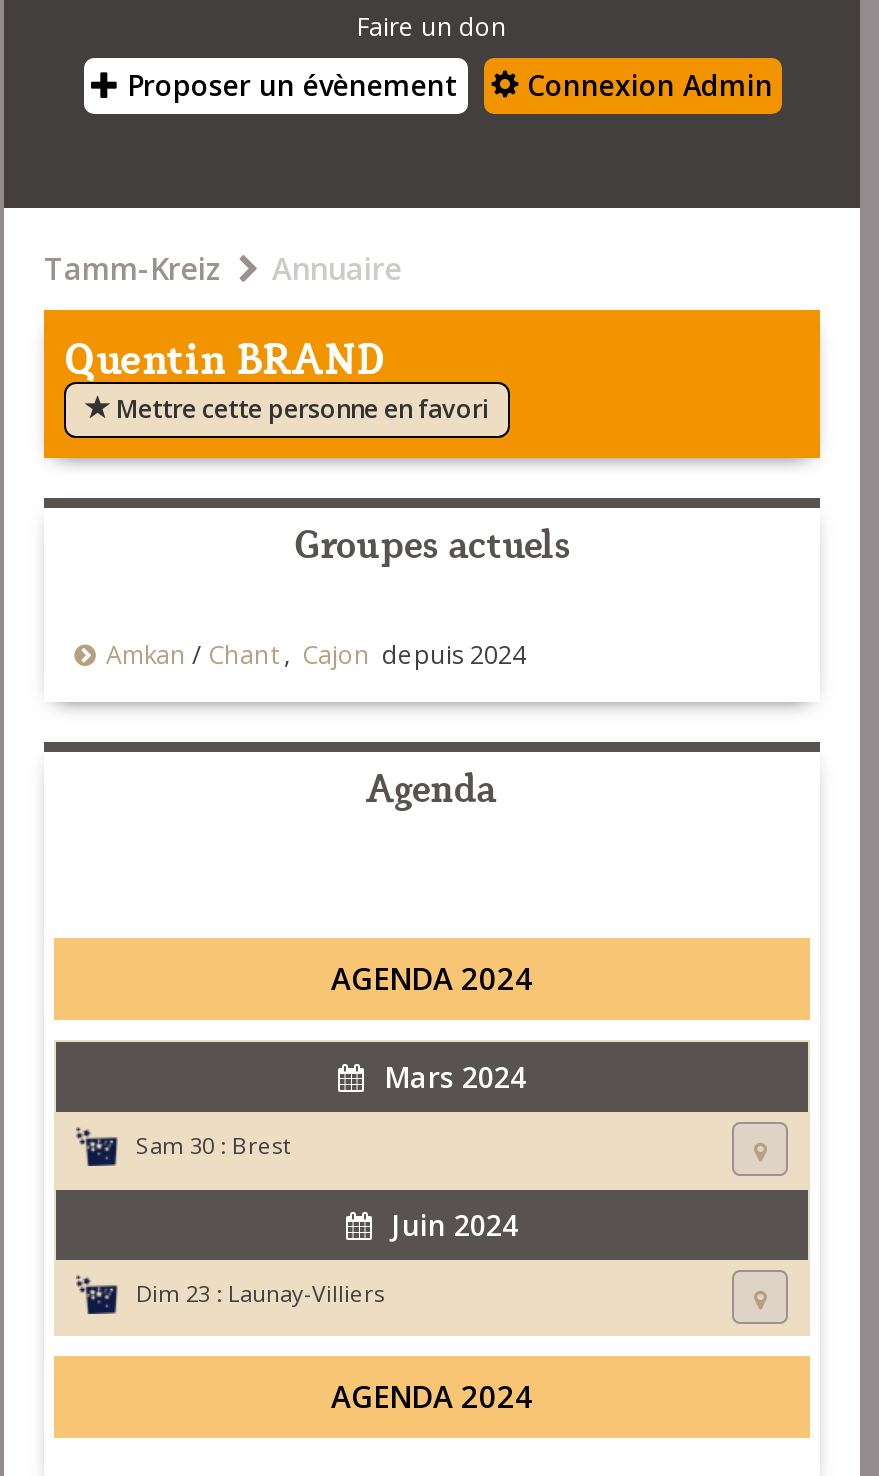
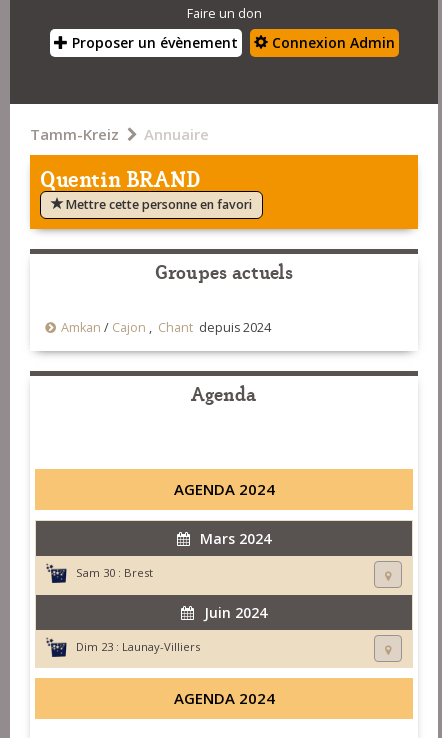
- Amkan / Chant, Cajon depuis 2024
+ Amkan / Cajon, Chant depuis 2024
